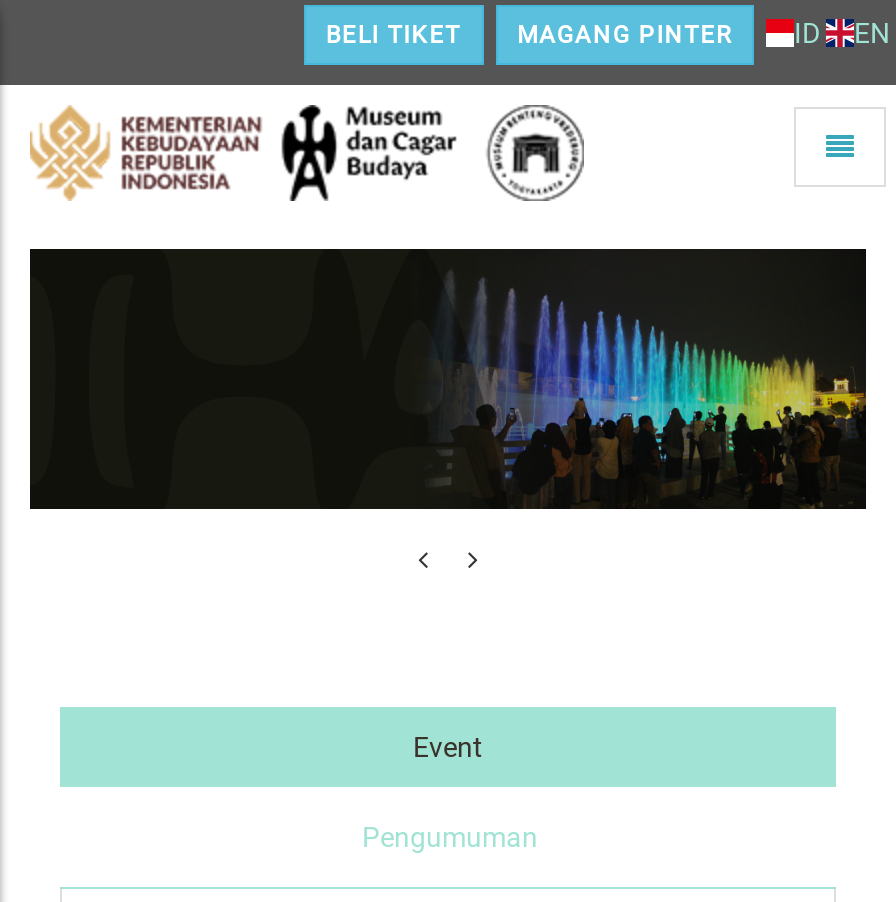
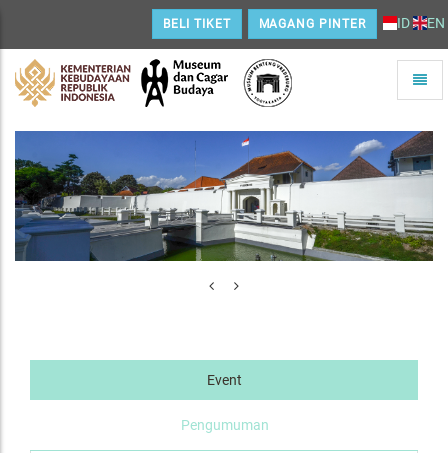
- [image]
+ [image]
